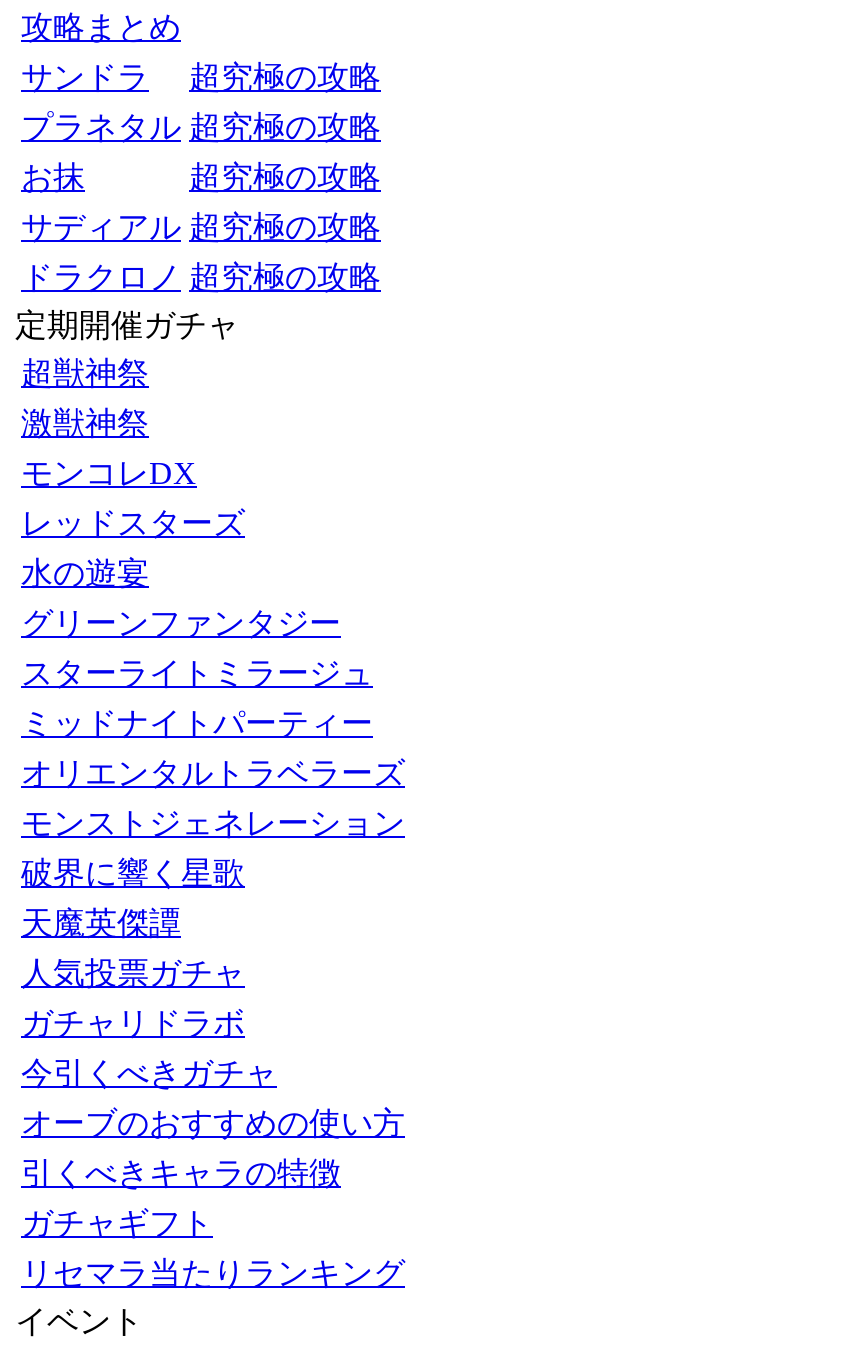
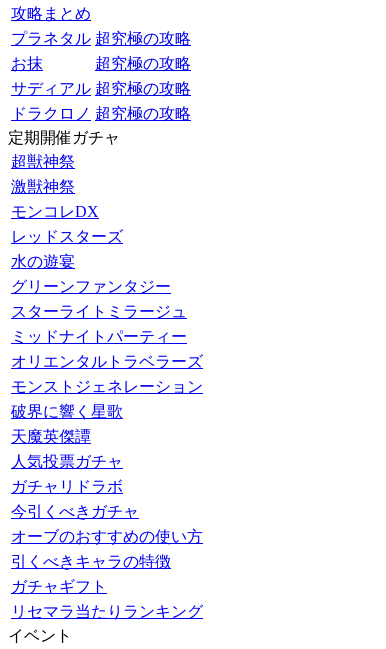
- サンドラ
- 超究極の攻略
